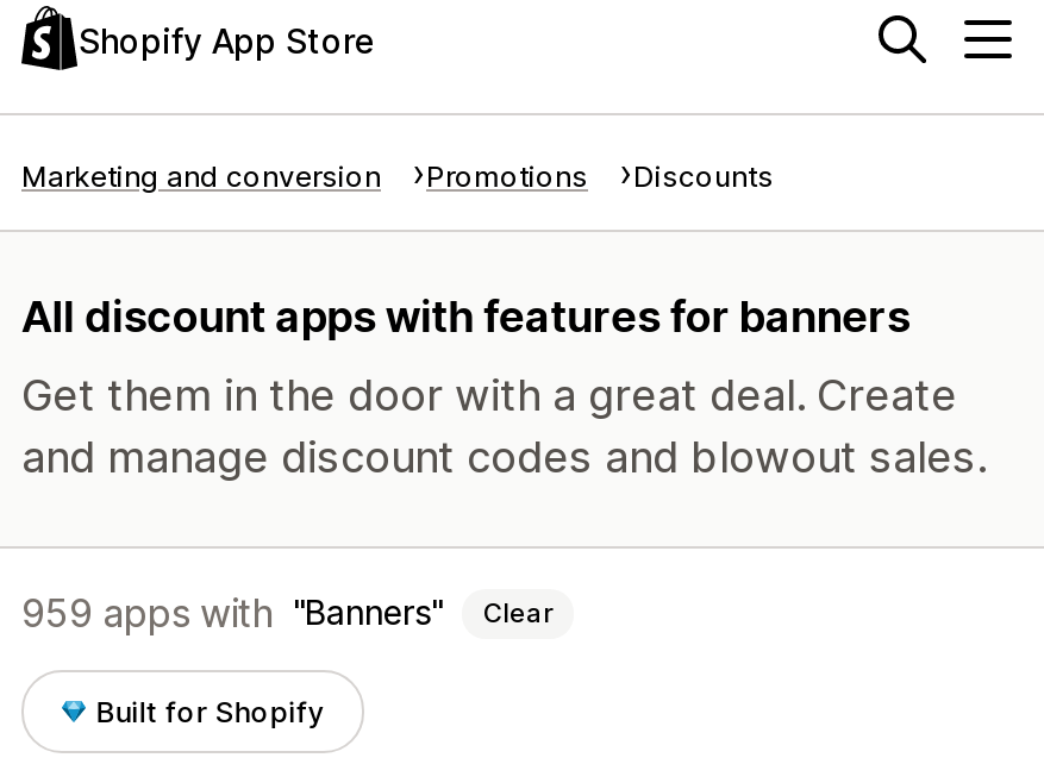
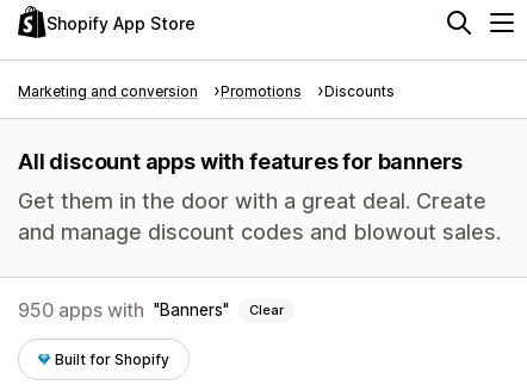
- 959 apps with Banners Clear
+ 950 apps with Banners Clear
